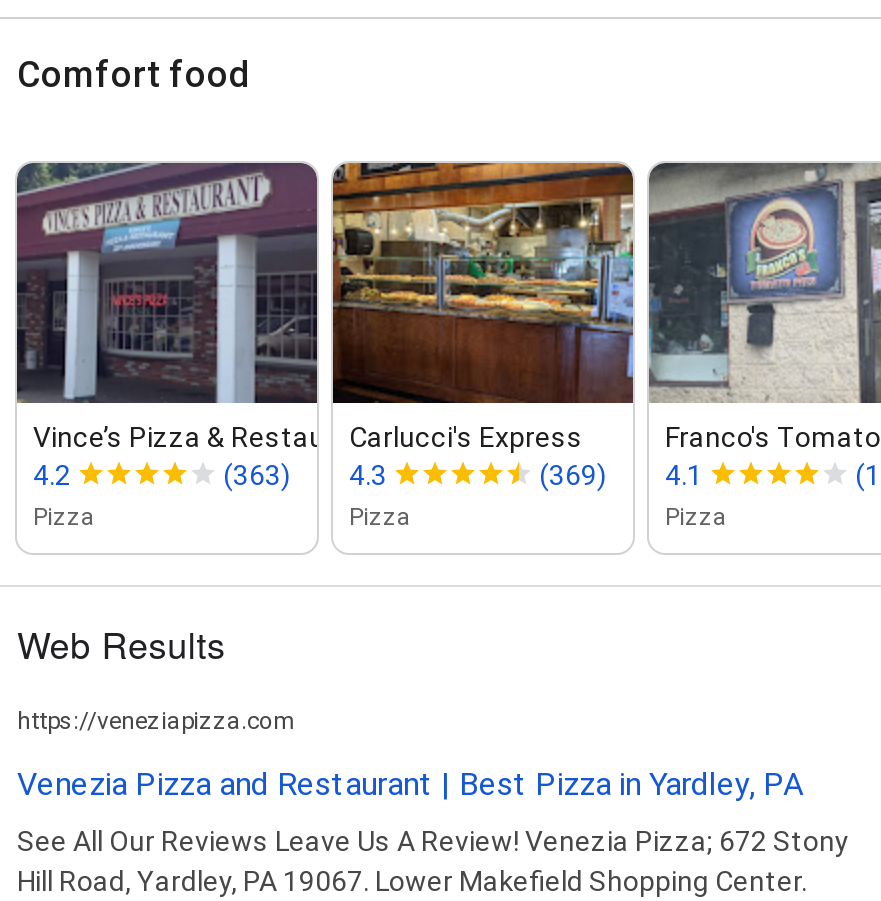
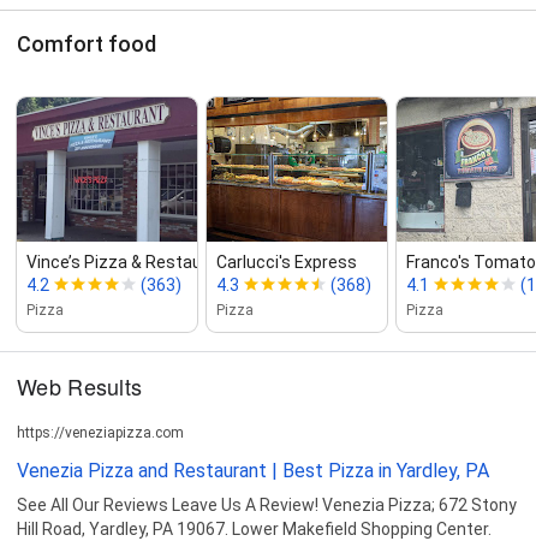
- (369) 4.1
+ (368) 4.1
